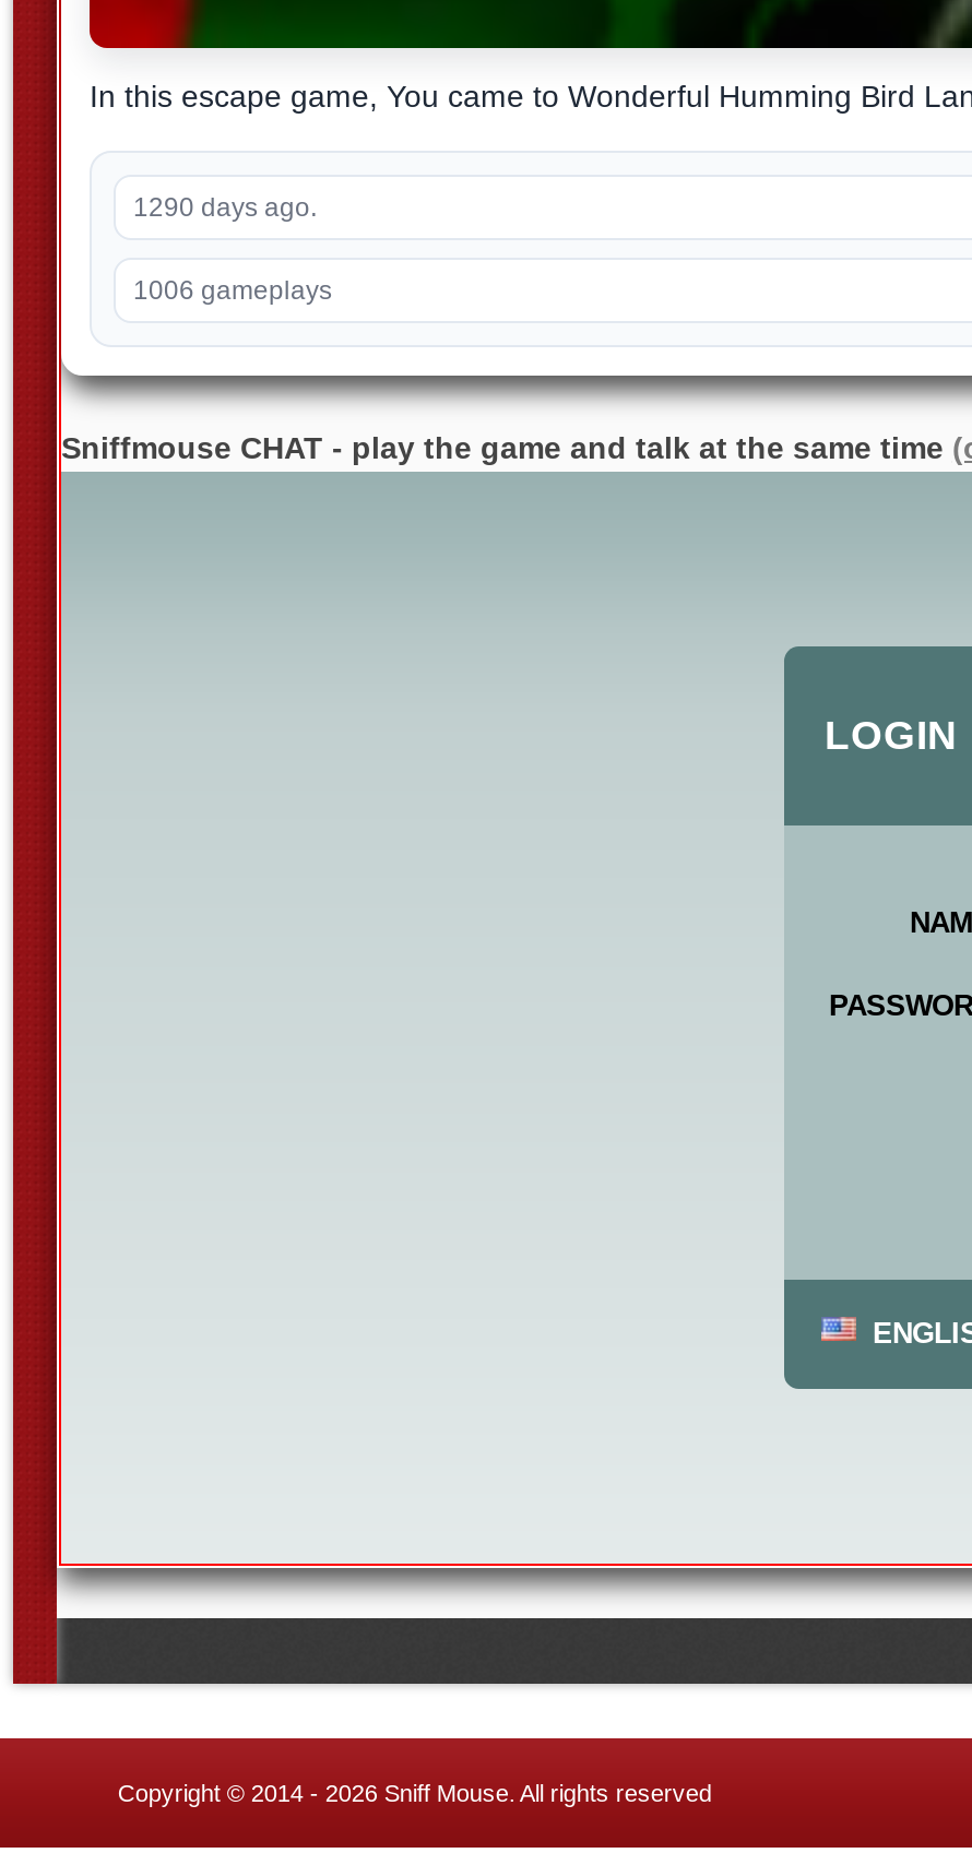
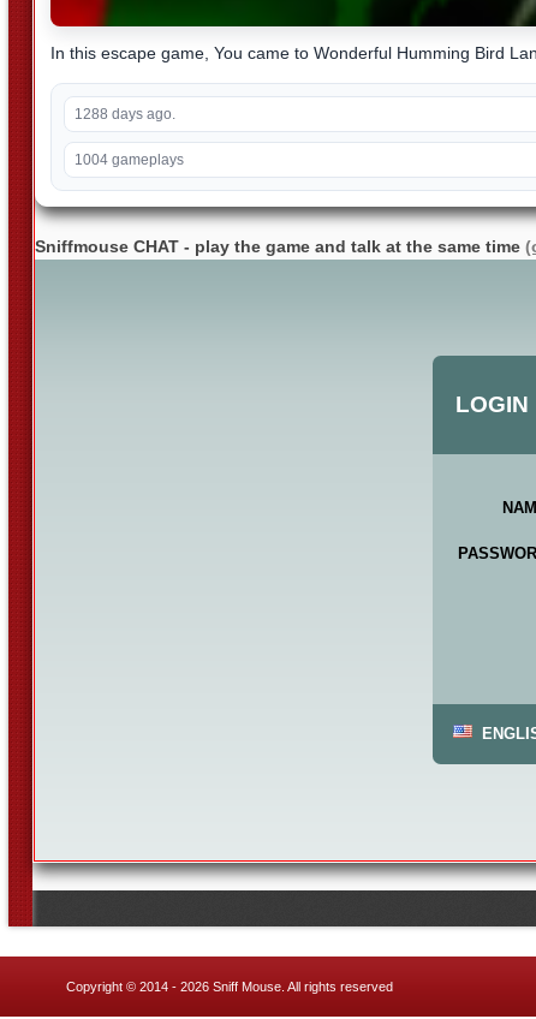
- 1290 days ago.
+ 1288 days ago.

- 1006 gameplays
+ 1004 gameplays
